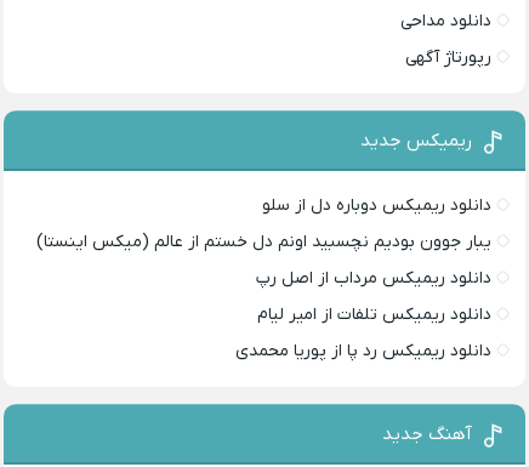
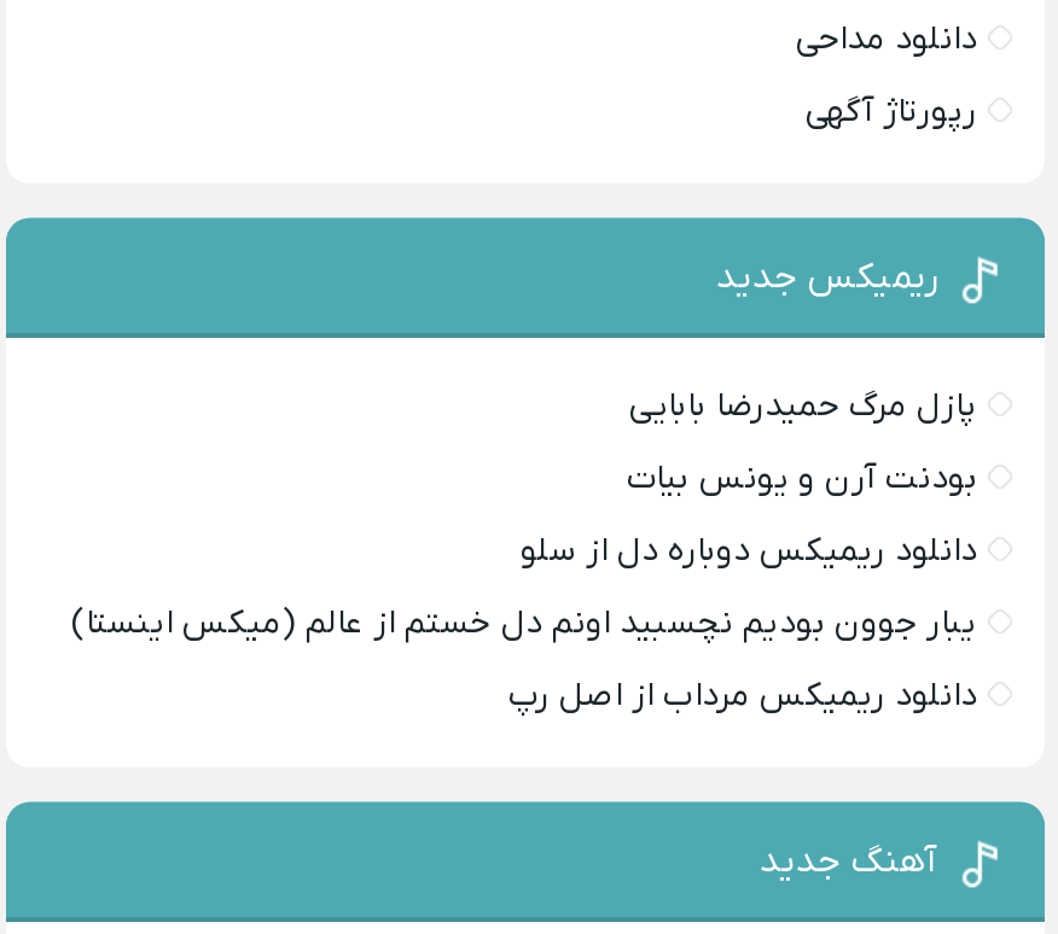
+ پازل مرگ حمیدرضا بابایی
+ بودنت آرن و یونس بیات

moved down: دانلود ریمیکس دوباره دل از سلو | یبار جوون بودیم نچسبید اونم دل خستم از عالم (میکس اینستا) | دانلود ریمیکس مرداب از اصل رپ

- دانلود ریمیکس تلفات از امیر لیام
- دانلود ریمیکس رد پا از پوریا محمدی
